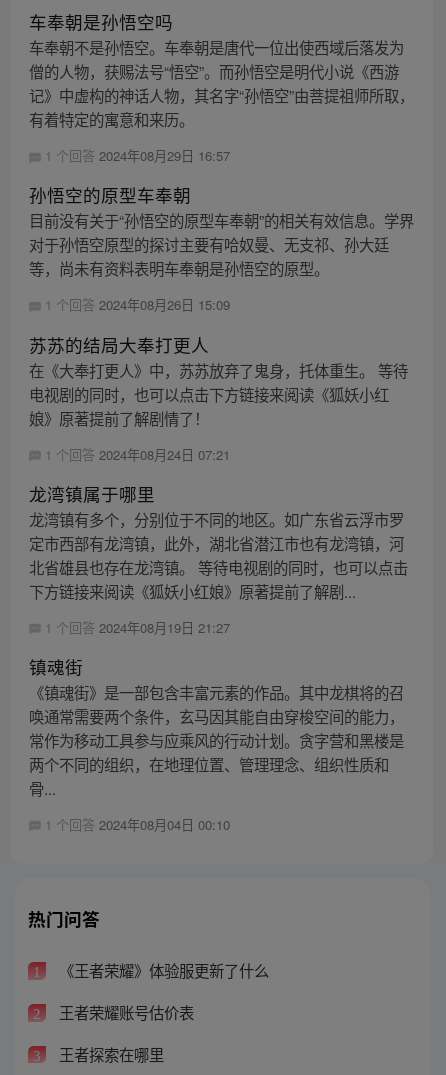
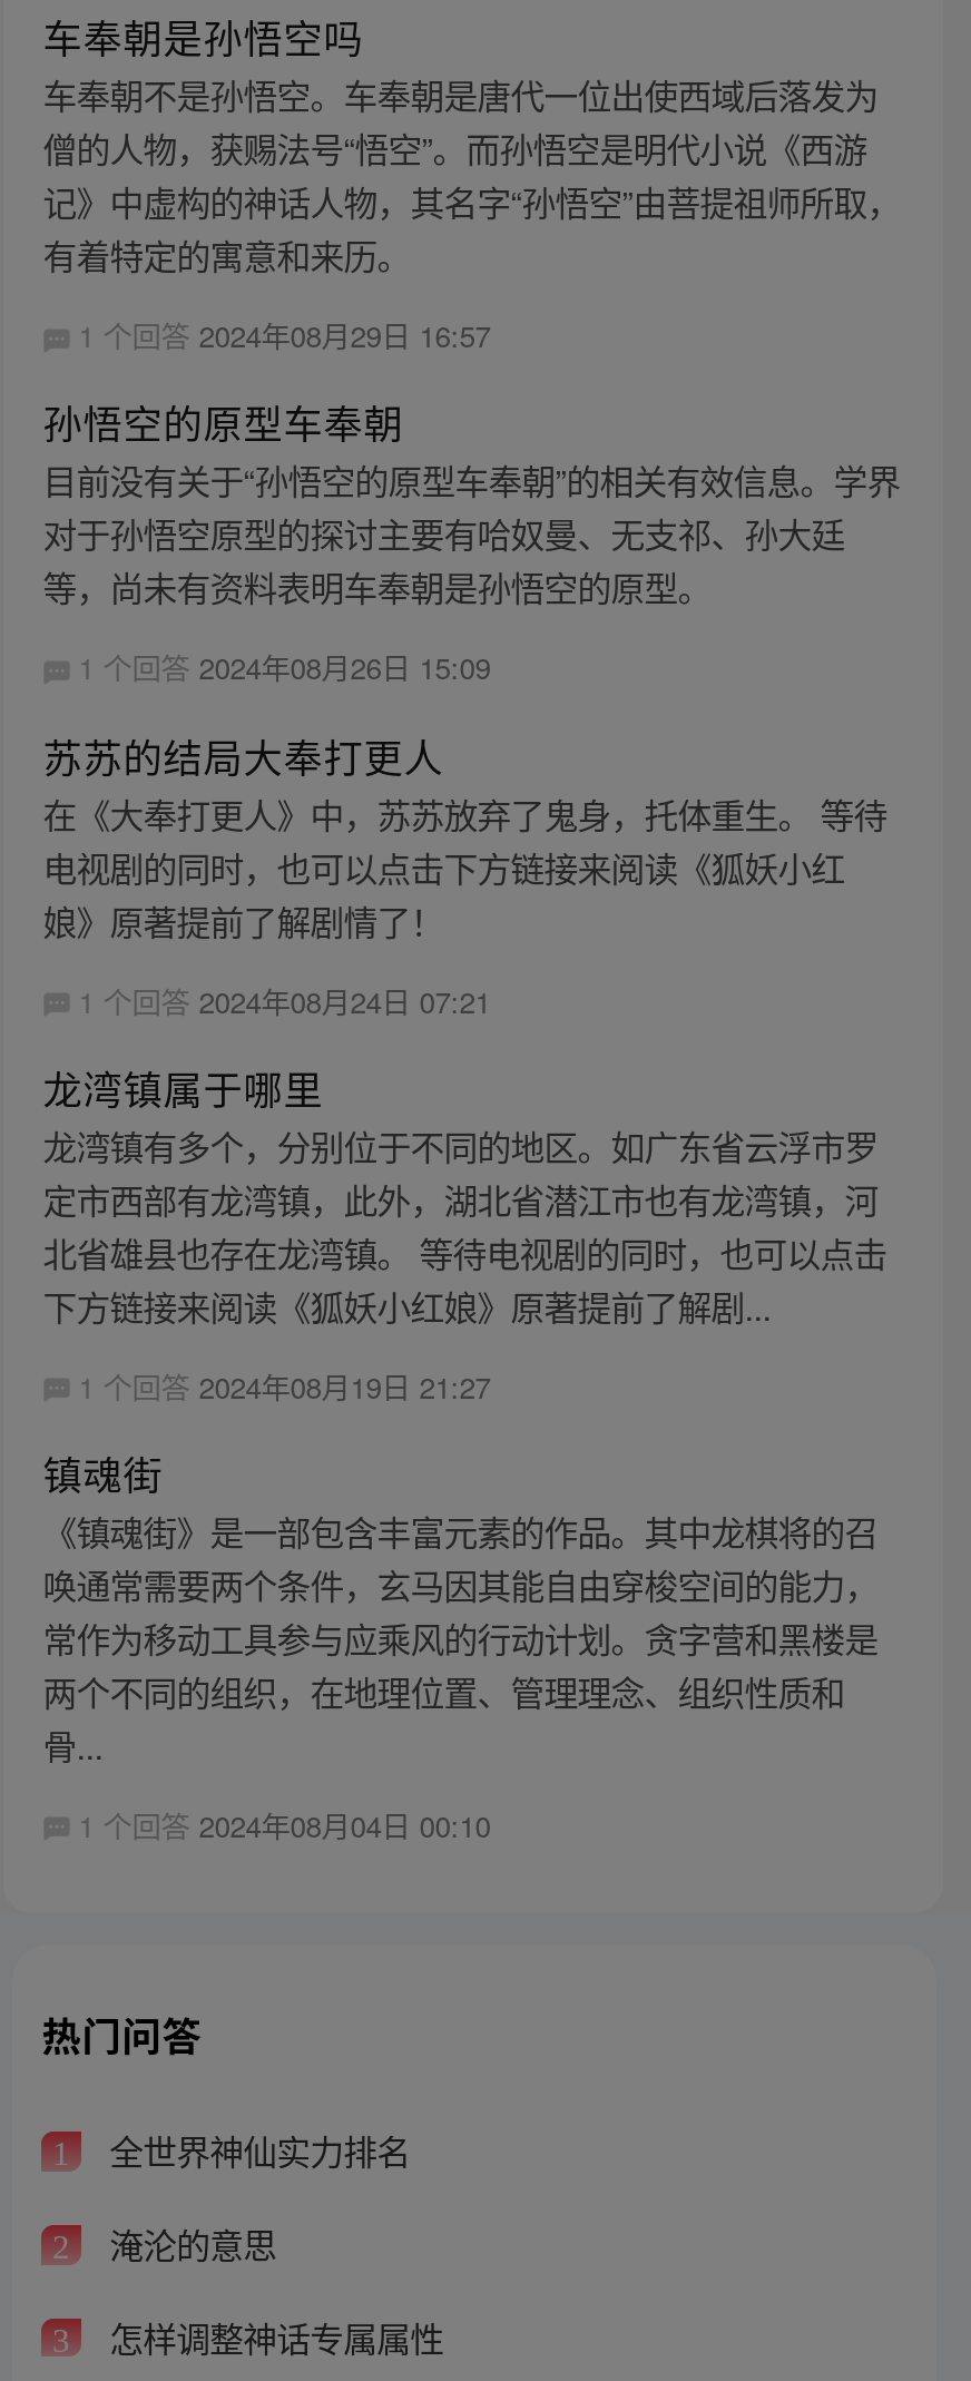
- 《王者荣耀》体验服更新了什么
+ 全世界神仙实力排名

- 王者荣耀账号估价表
+ 淹沦的意思

- 王者探索在哪里
+ 怎样调整神话专属属性
